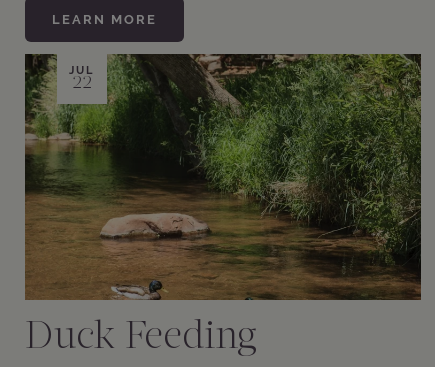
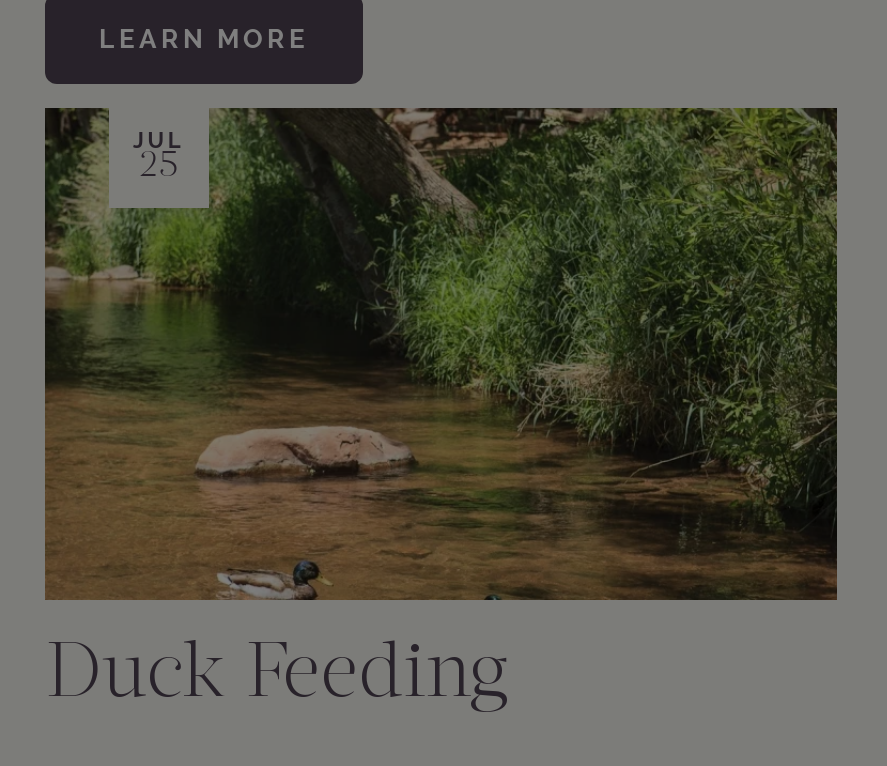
- 22
+ 25
